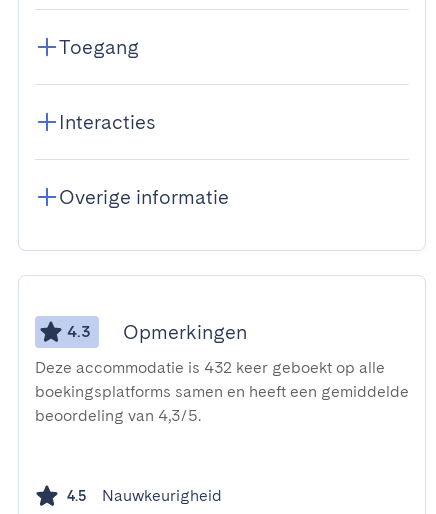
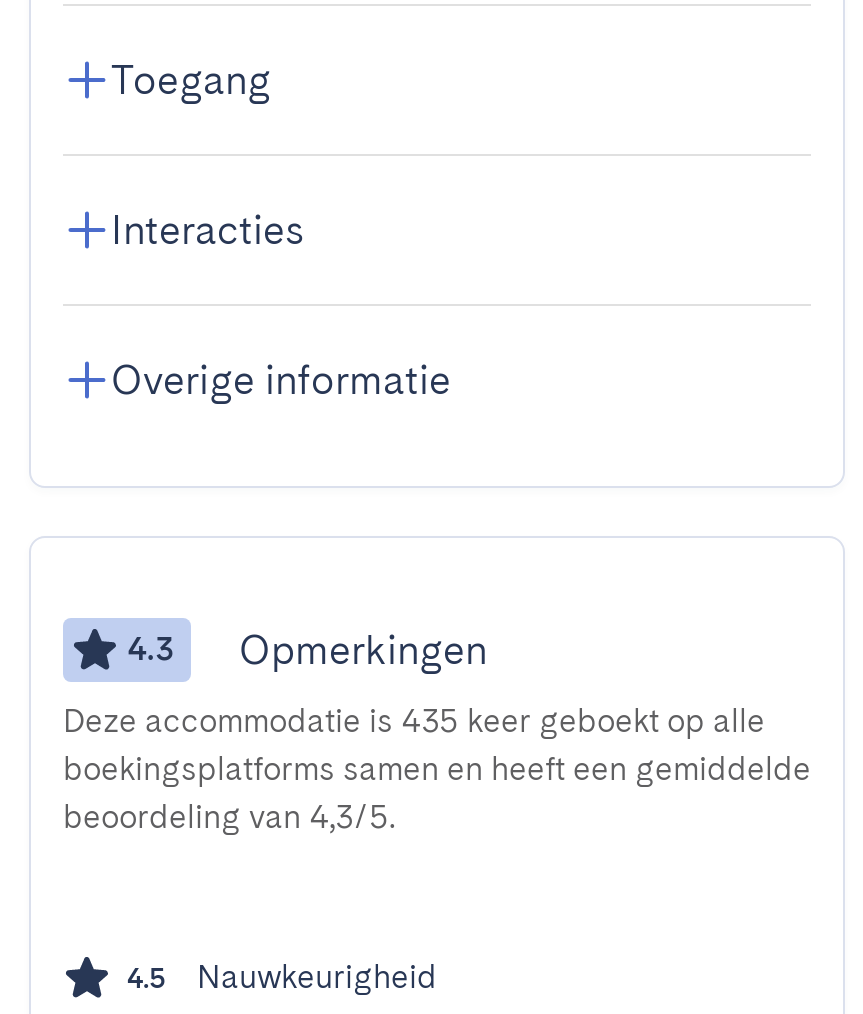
- Deze accommodatie is 432 keer geboekt op alle
+ Deze accommodatie is 435 keer geboekt op alle
